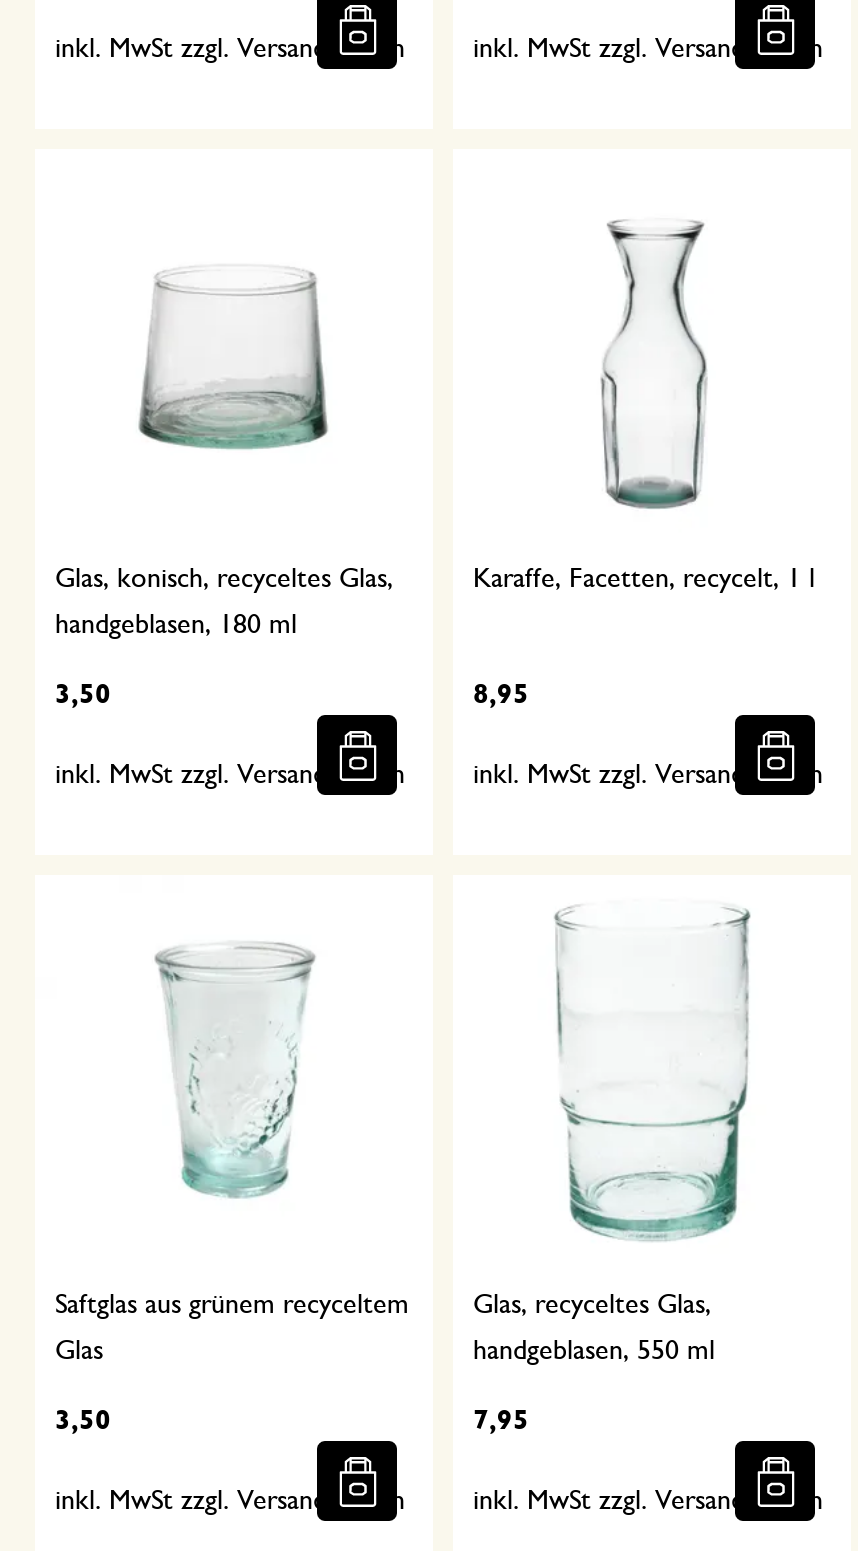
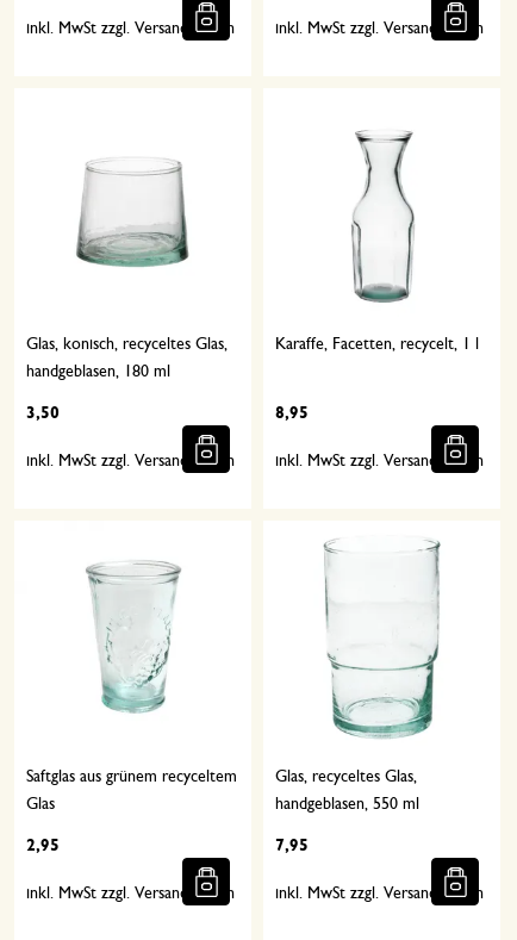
- 3,50
+ 2,95
